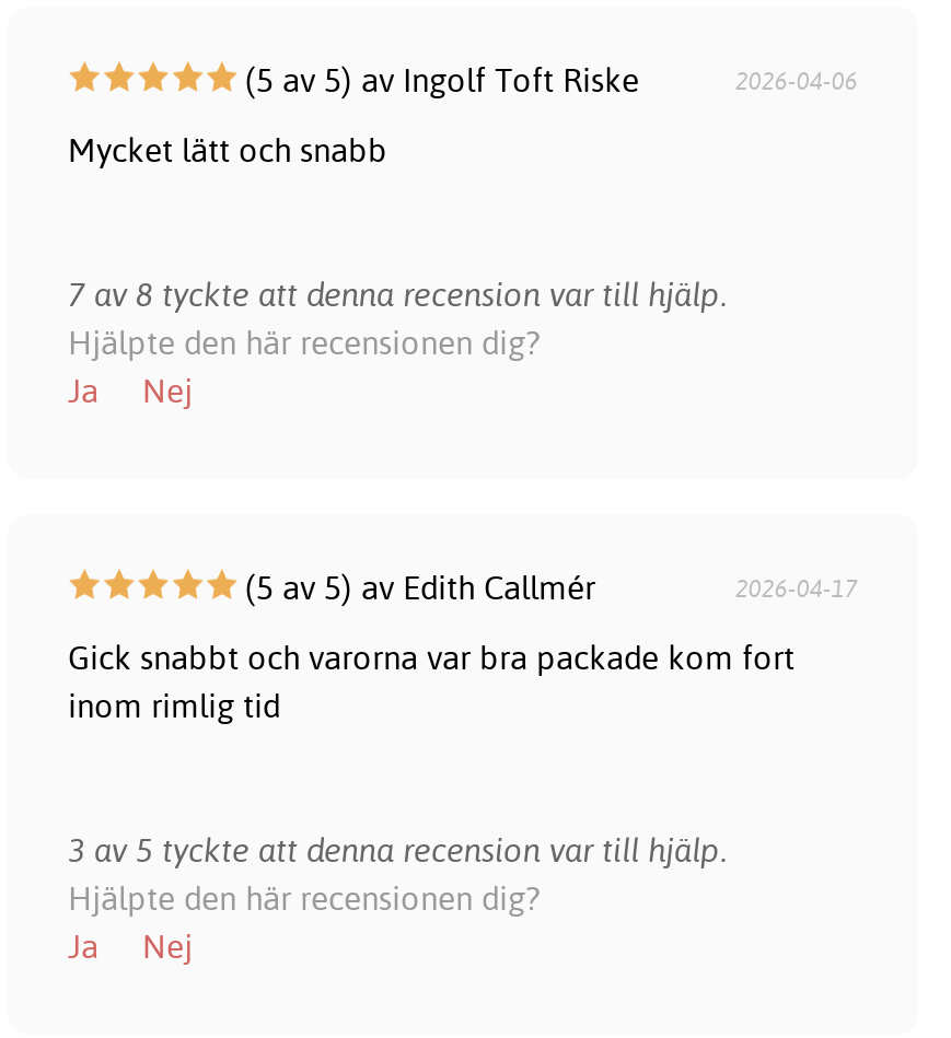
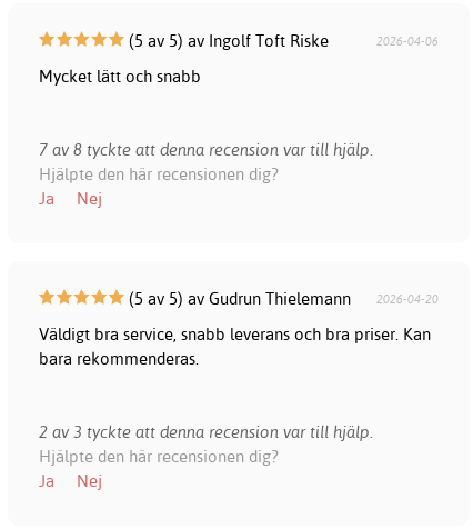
- (5 av 5) av Edith Callmér
- 2026-04-17
+ (5 av 5) av Gudrun Thielemann
+ 2026-04-20

- Gick snabbt och varorna var bra packade kom fort
- inom rimlig tid
+ Väldigt bra service, snabb leverans och bra priser. Kan
+ bara rekommenderas.

- 3 av 5 tyckte att denna recension var till hjälp.
+ 2 av 3 tyckte att denna recension var till hjälp.
